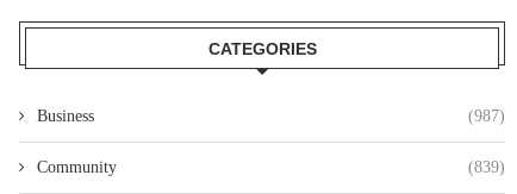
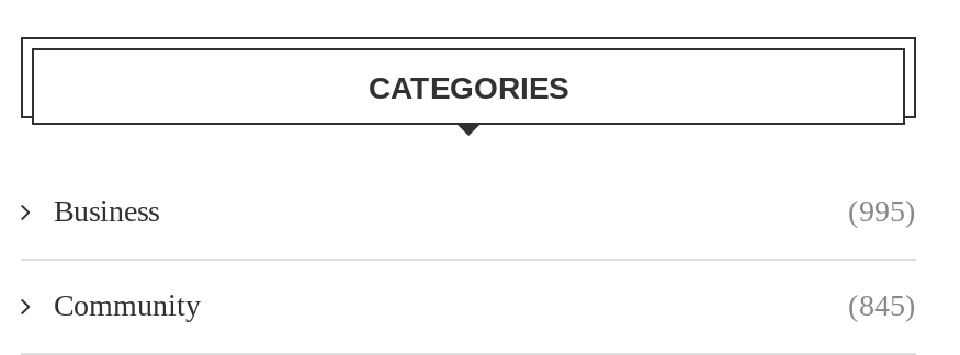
- (987)
+ (995)

- (839)
+ (845)
